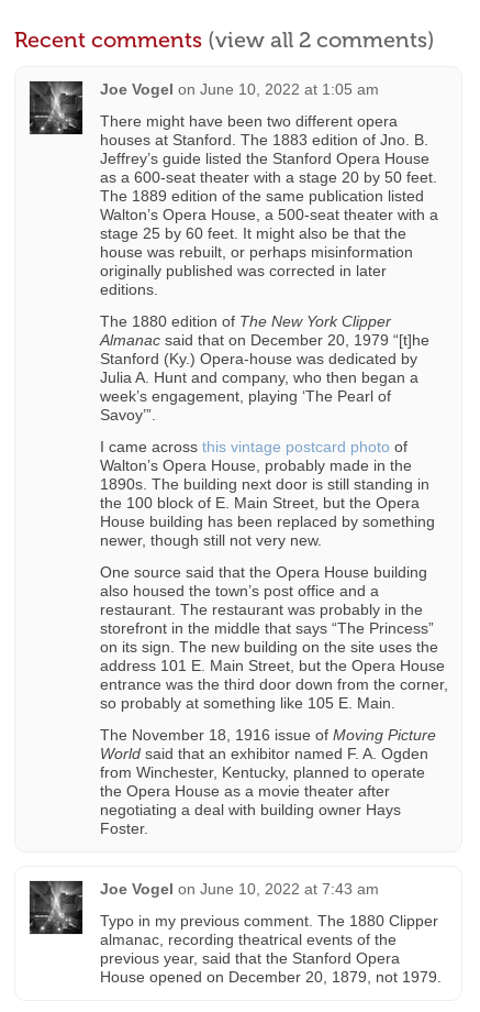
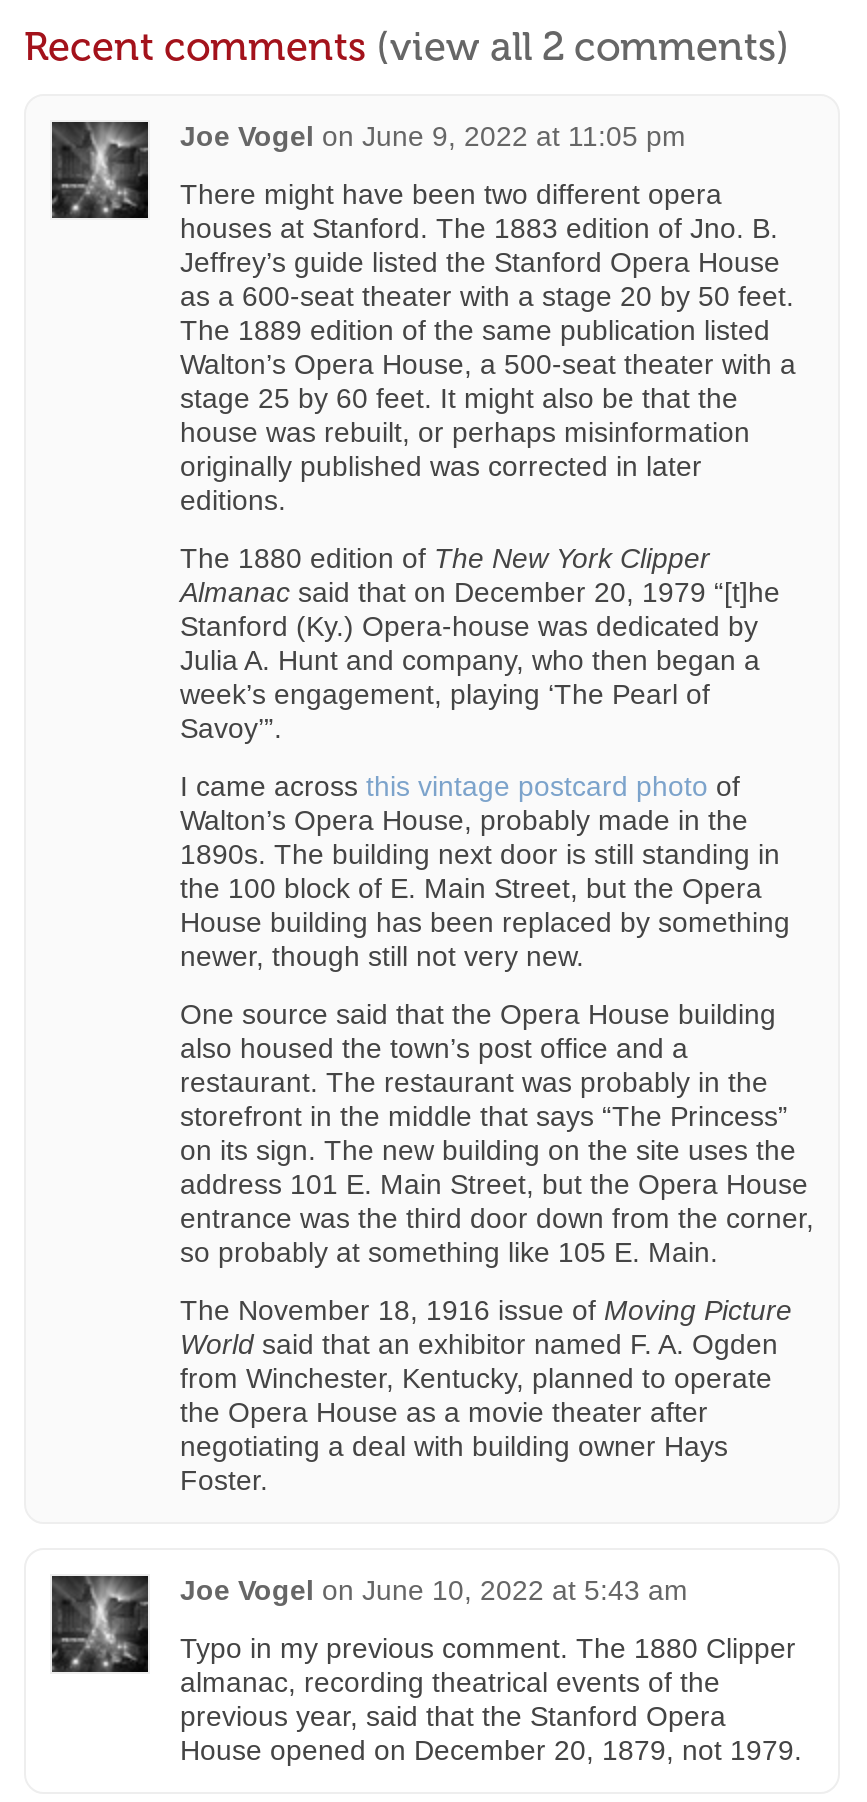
- Joe Vogel on June 10, 2022 at 1:05 am
+ Joe Vogel on June 9, 2022 at 11:05 pm

- Joe Vogel on June 10, 2022 at 7:43 am
+ Joe Vogel on June 10, 2022 at 5:43 am
